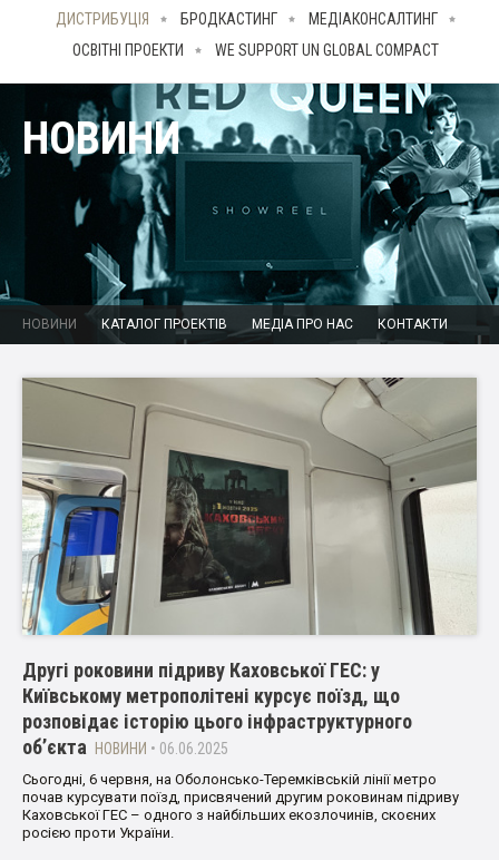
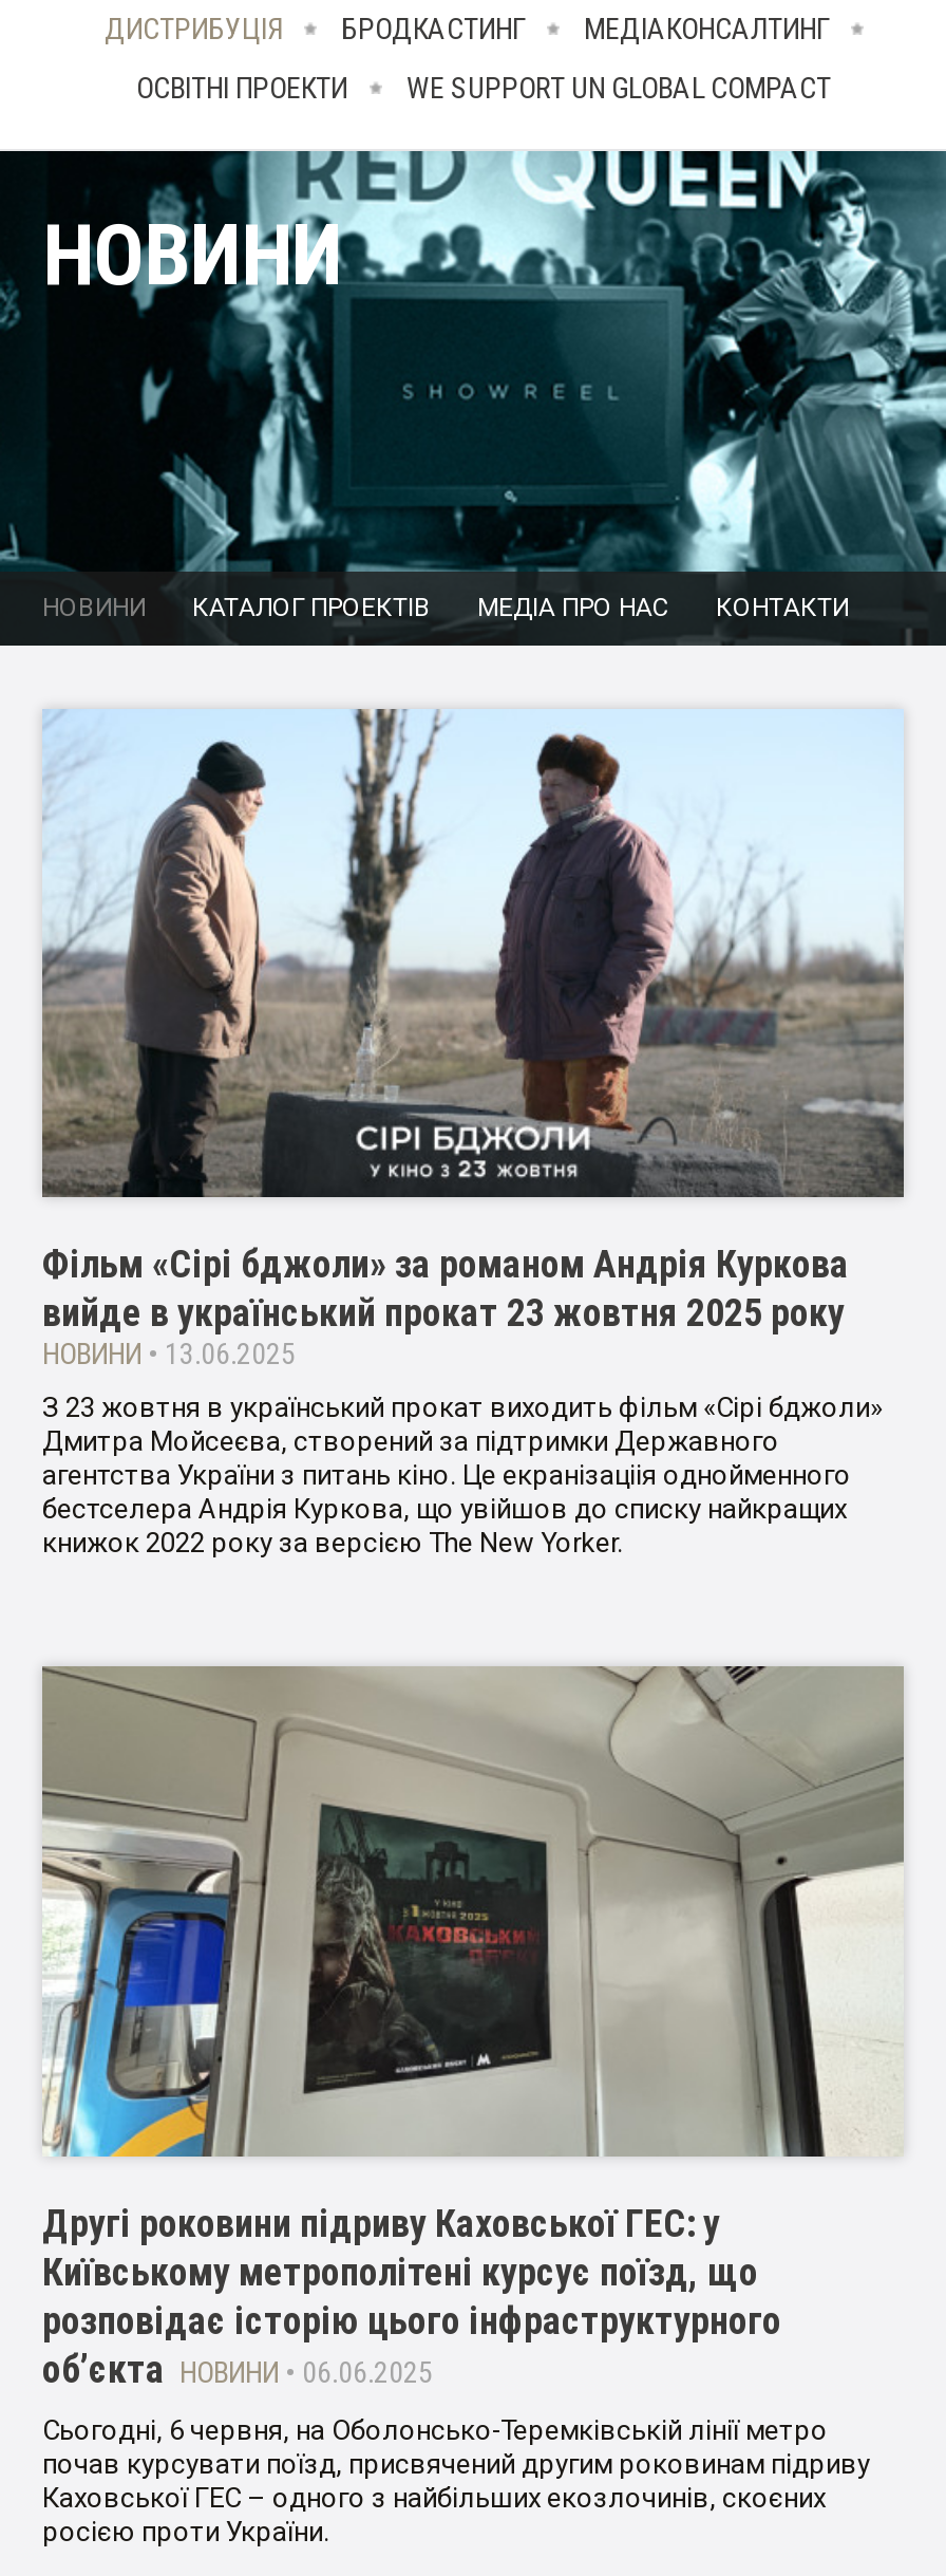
+ [image]
+ Фільм «Сірі бджоли» за романом Андрія Куркова
+ вийде в український прокат 23 жовтня 2025 року
+ НОВИНИ • 13.06.2025
+ З 23 жовтня в український прокат виходить фільм «Сірі бджоли»
+ Дмитра Мойсеєва, створений за підтримки Державного
+ агентства України з питань кіно. Це екранізаціія однойменного
+ бестселера Андрія Куркова, що увійшов до списку найкращих
+ книжок 2022 року за версією The New Yorker.
